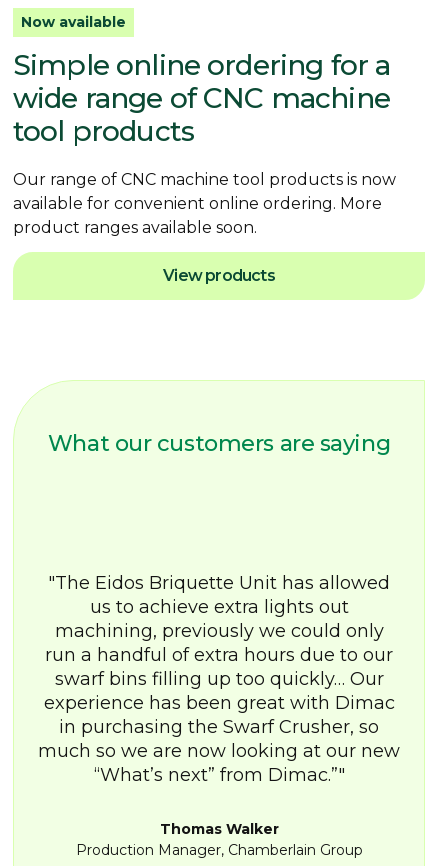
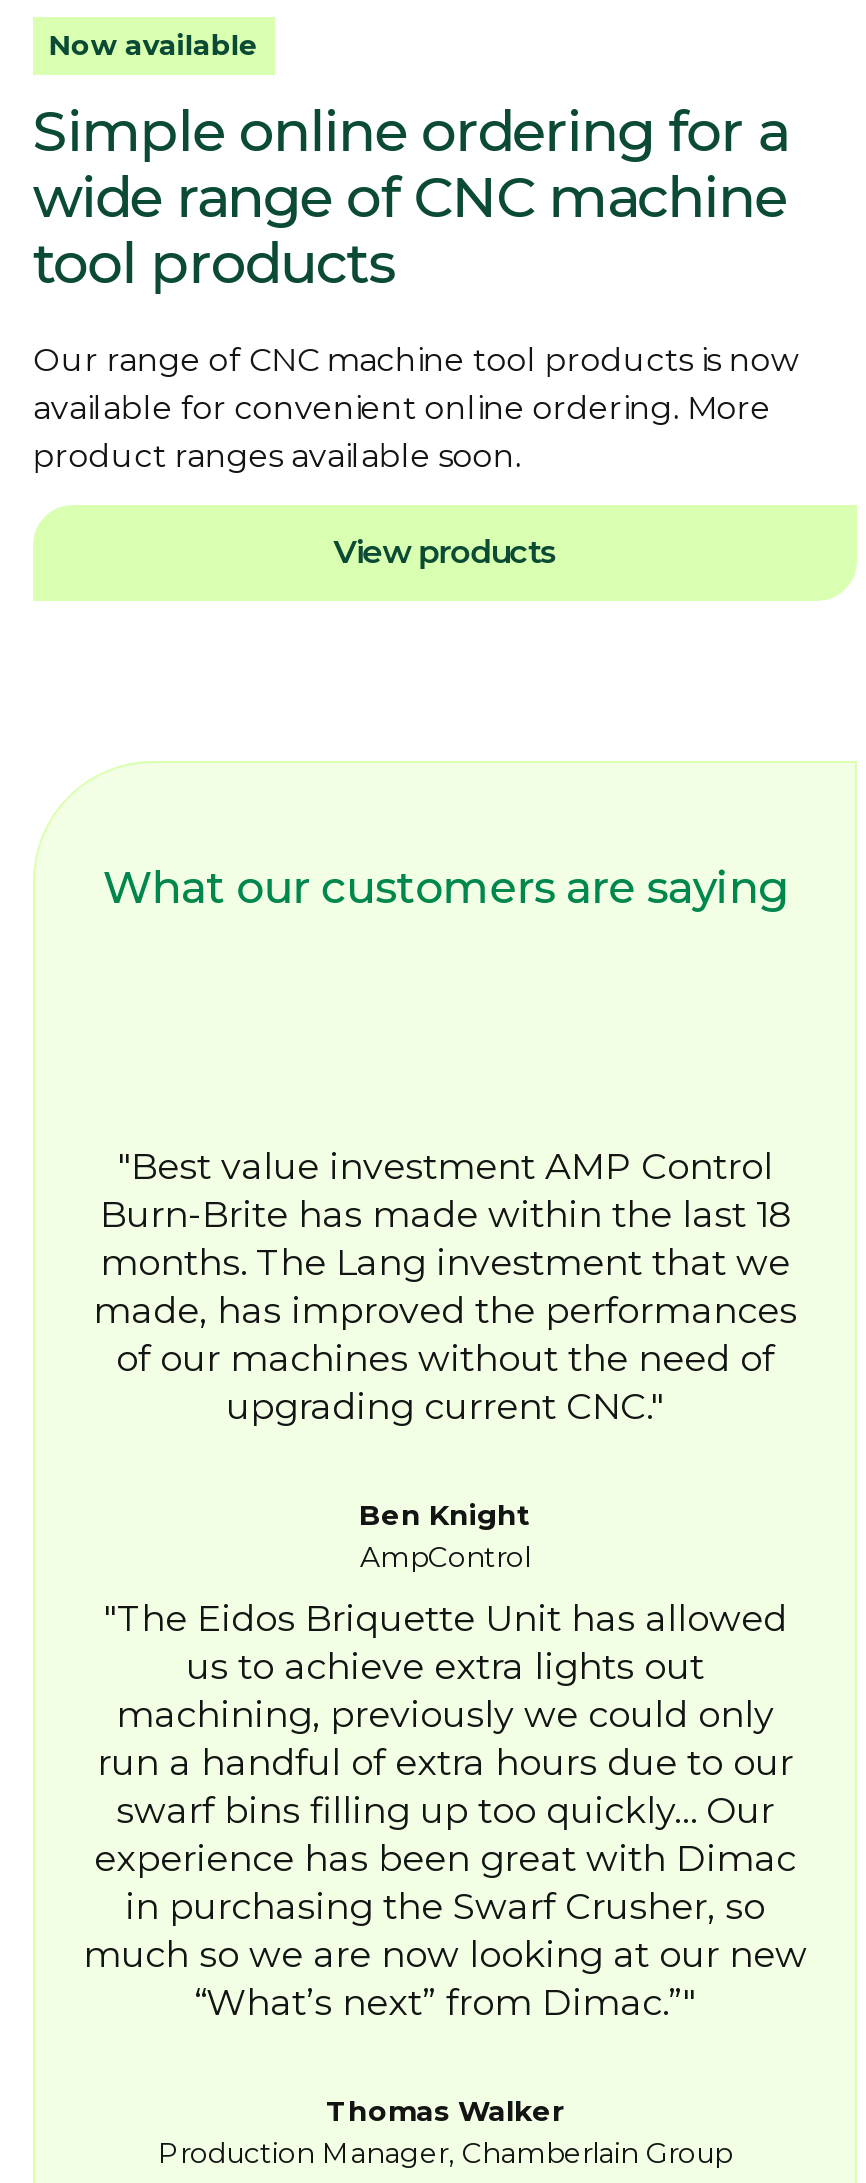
+ Best value investment AMP Control
+ Burn-Brite has made within the last 18
+ months. The Lang investment that we
+ made, has improved the performances
+ of our machines without the need of
+ upgrading current CNC.
+ Ben Knight
+ AmpControl
